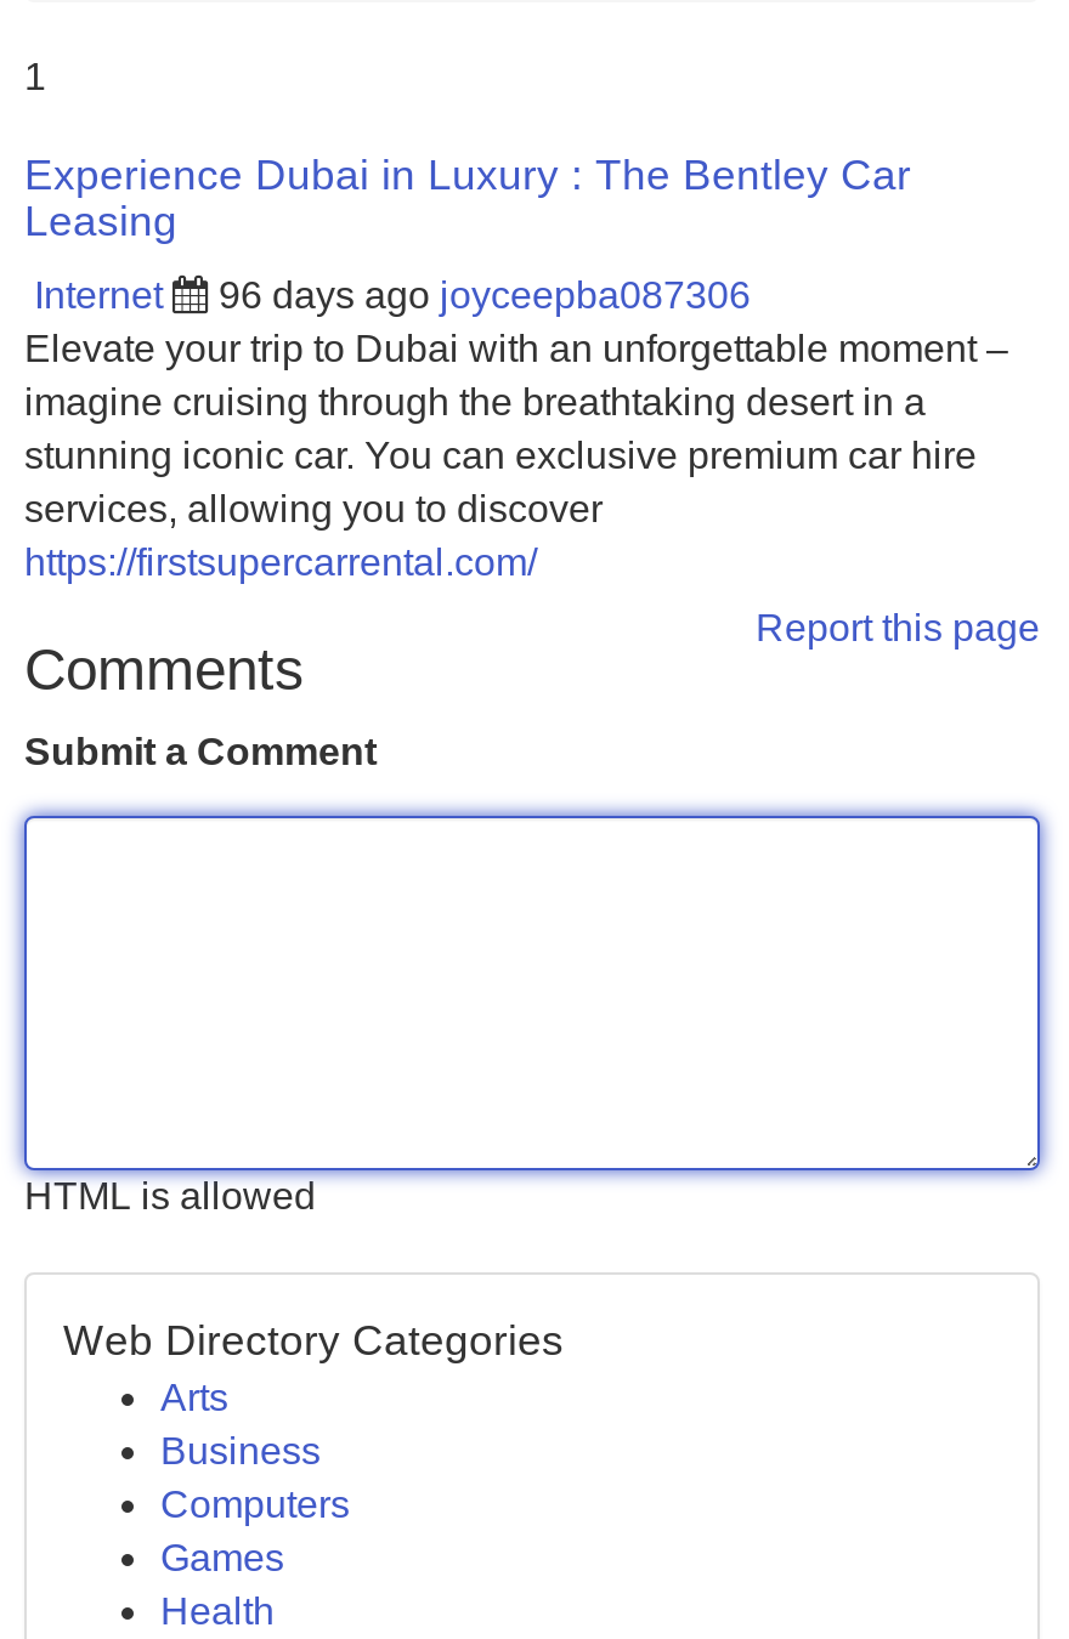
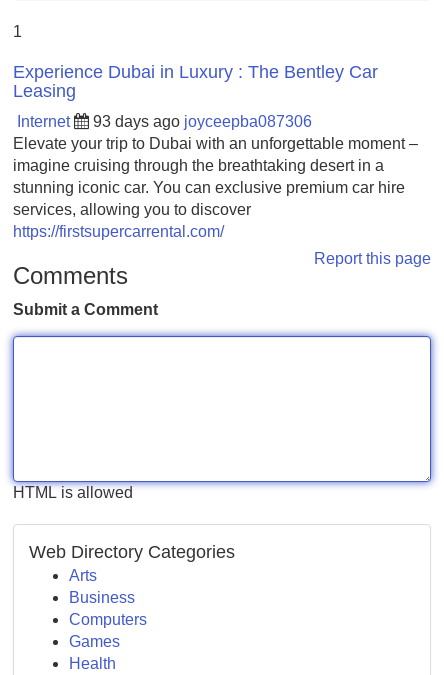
- 96 days ago joyceepba087306
+ 93 days ago joyceepba087306
